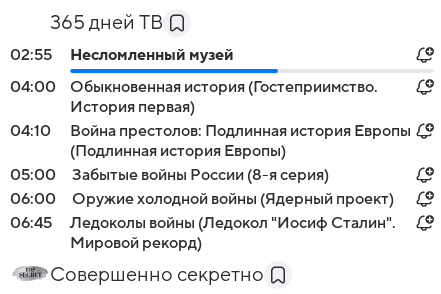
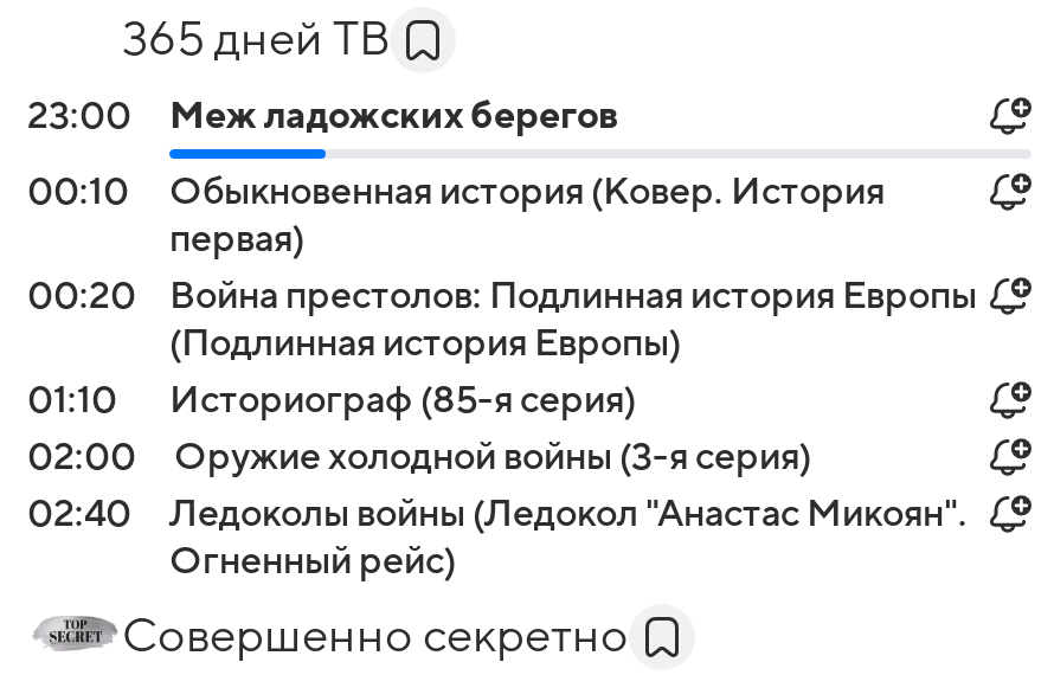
- 02:55
- Несломленный музей
+ 23:00
+ Меж ладожских берегов

- 04:00
- Обыкновенная история (Гостеприимство.
- История первая)
- 04:10
+ 00:10
+ Обыкновенная история (Ковер. История
+ первая)
+ 00:20

- 05:00
- Забытые войны России (8-я серия)
- 06:00
- Оружие холодной войны (Ядерный проект)
- 06:45
- Ледоколы войны (Ледокол "Иосиф Сталин".
- Мировой рекорд)
+ 01:10
+ Историограф (85-я серия)
+ 02:00
+ Оружие холодной войны (3-я серия)
+ 02:40
+ Ледоколы войны (Ледокол "Анастас Микоян".
+ Огненный рейс)
